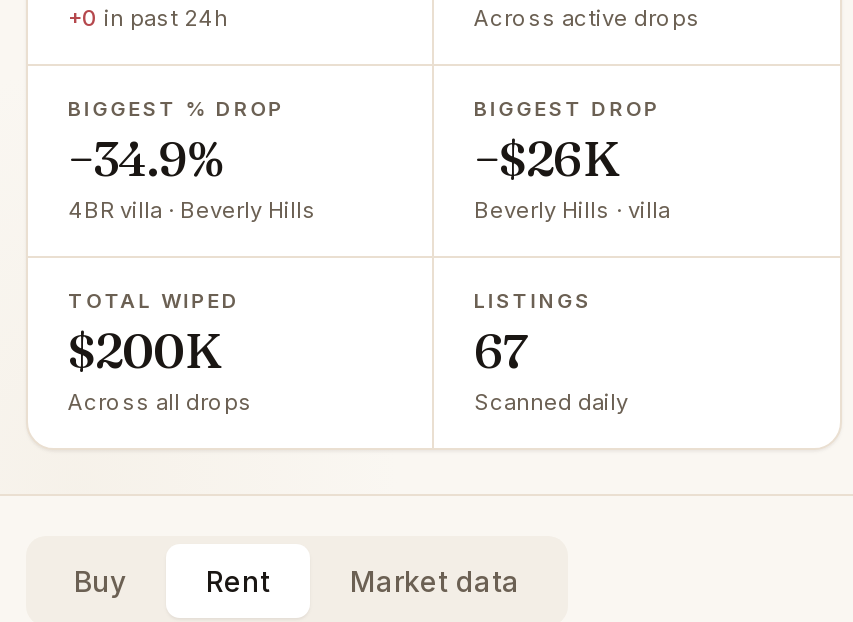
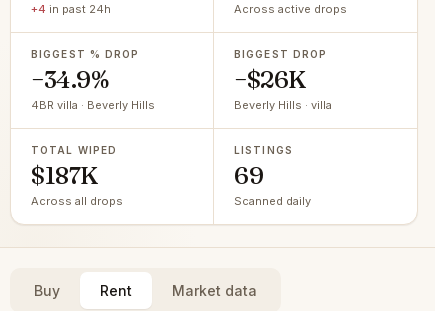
- +0 in past 24h
+ +4 in past 24h

- $200K
+ $187K

- 67
+ 69
